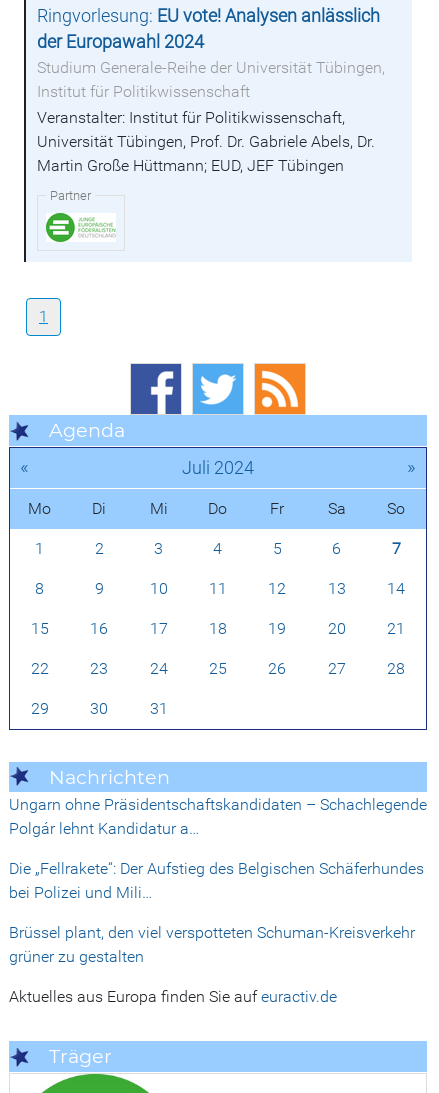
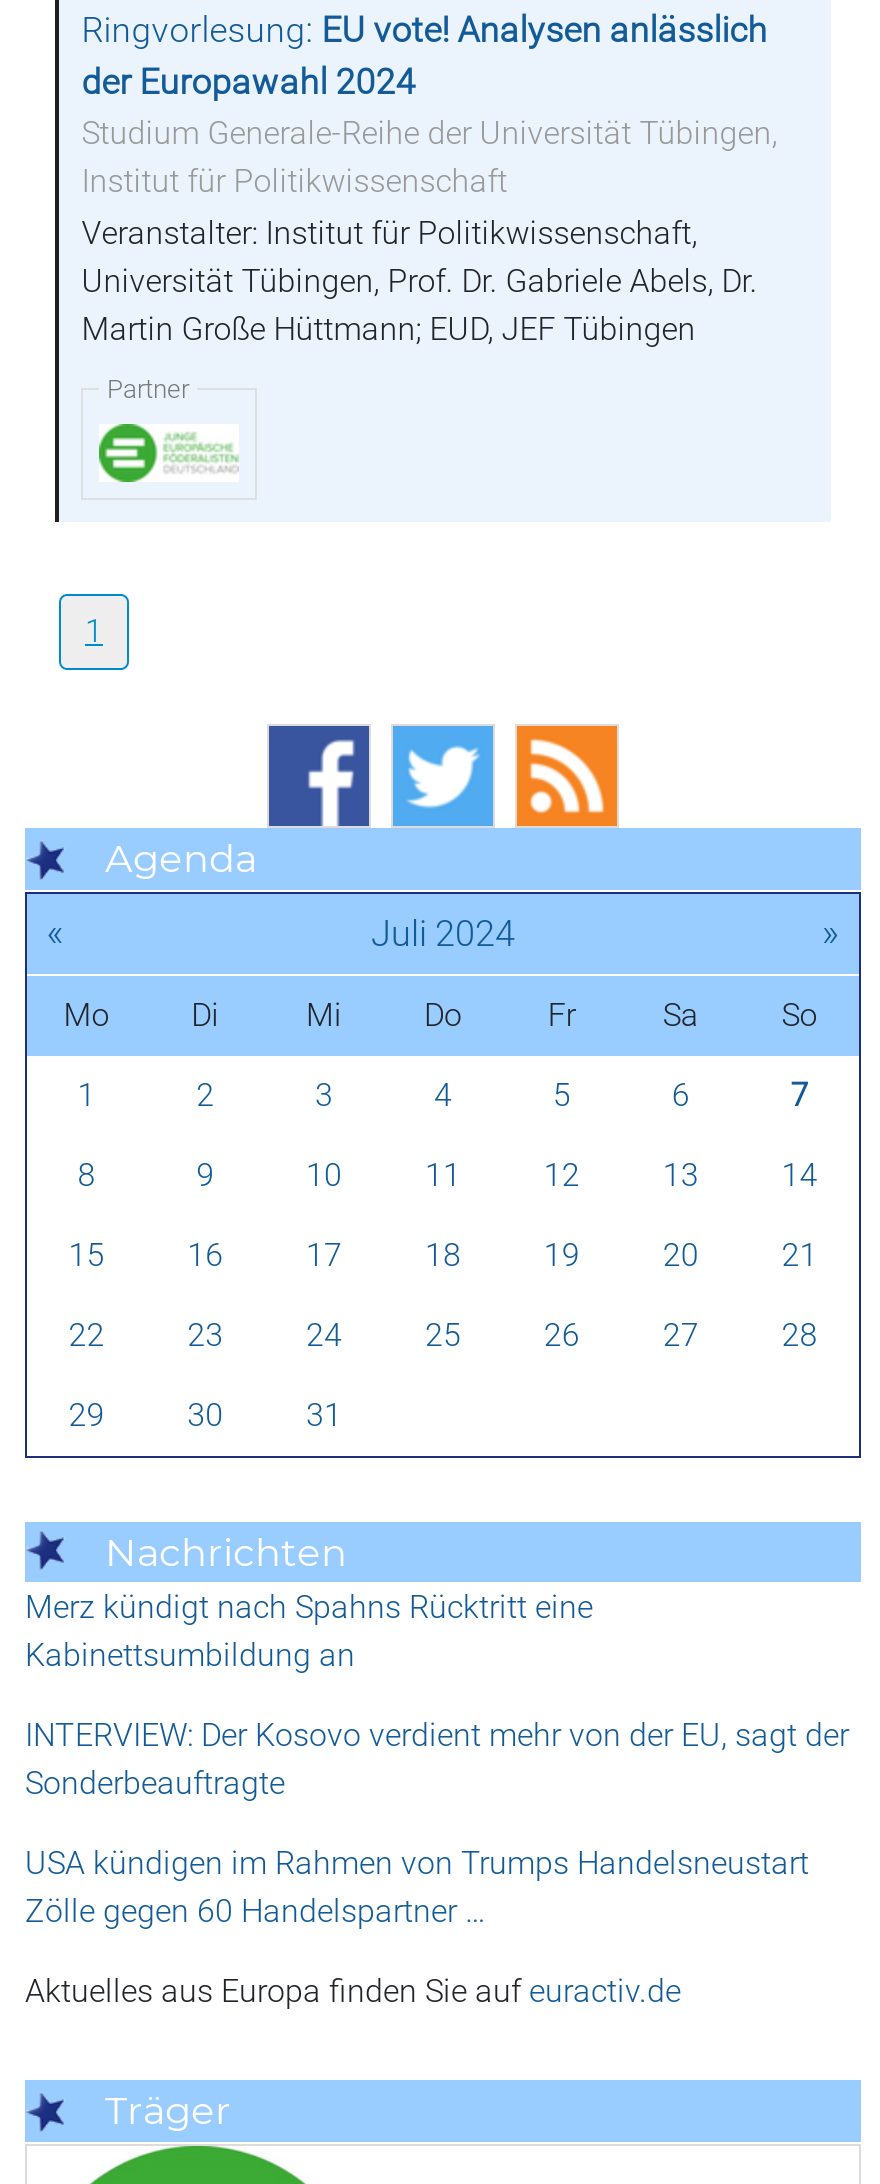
- Ungarn ohne Präsidentschaftskandidaten – Schachlegende
- Polgár lehnt Kandidatur a…
+ Merz kündigt nach Spahns Rücktritt eine
+ Kabinettsumbildung an

- Die „Fellrakete“: Der Aufstieg des Belgischen Schäferhundes
- bei Polizei und Mili…
+ INTERVIEW: Der Kosovo verdient mehr von der EU, sagt der
+ Sonderbeauftragte

- Brüssel plant, den viel verspotteten Schuman-Kreisverkehr
- grüner zu gestalten
+ USA kündigen im Rahmen von Trumps Handelsneustart
+ Zölle gegen 60 Handelspartner …
